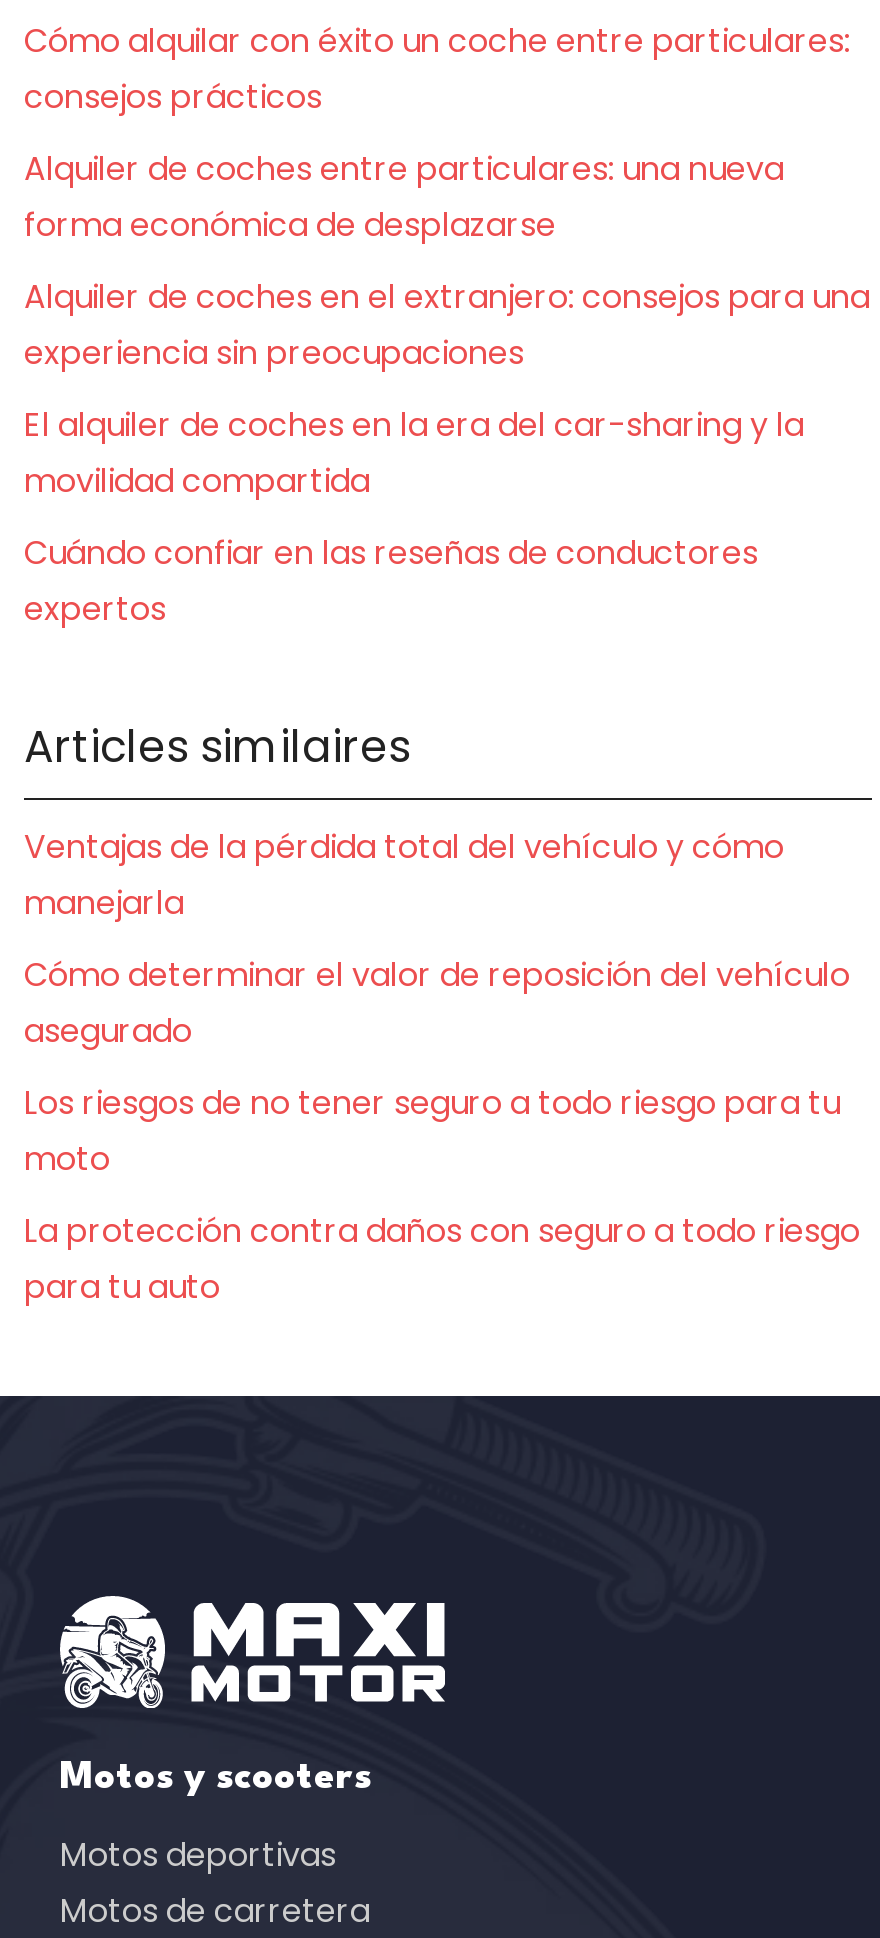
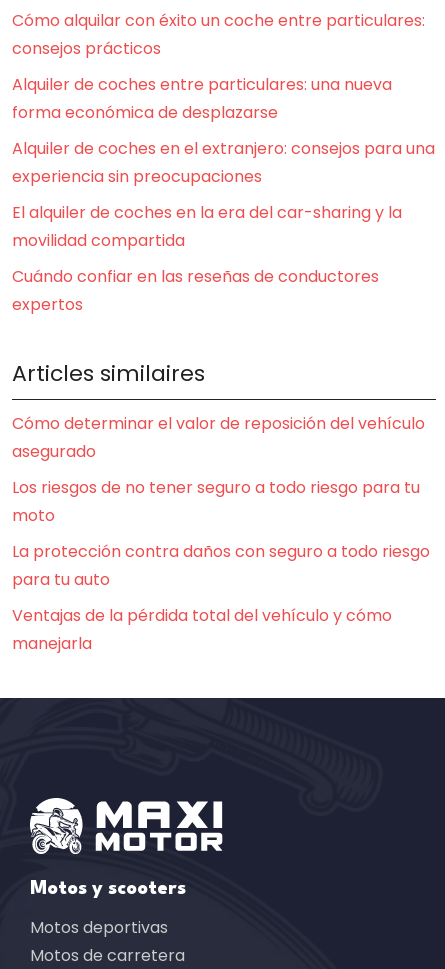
moved down: Ventajas de la pérdida total del vehículo y cómo | manejarla

moved up: Cómo determinar el valor de reposición del vehículo | asegurado | Los riesgos de no tener seguro a todo riesgo para tu | moto | La protección contra daños con seguro a todo riesgo | para tu auto
